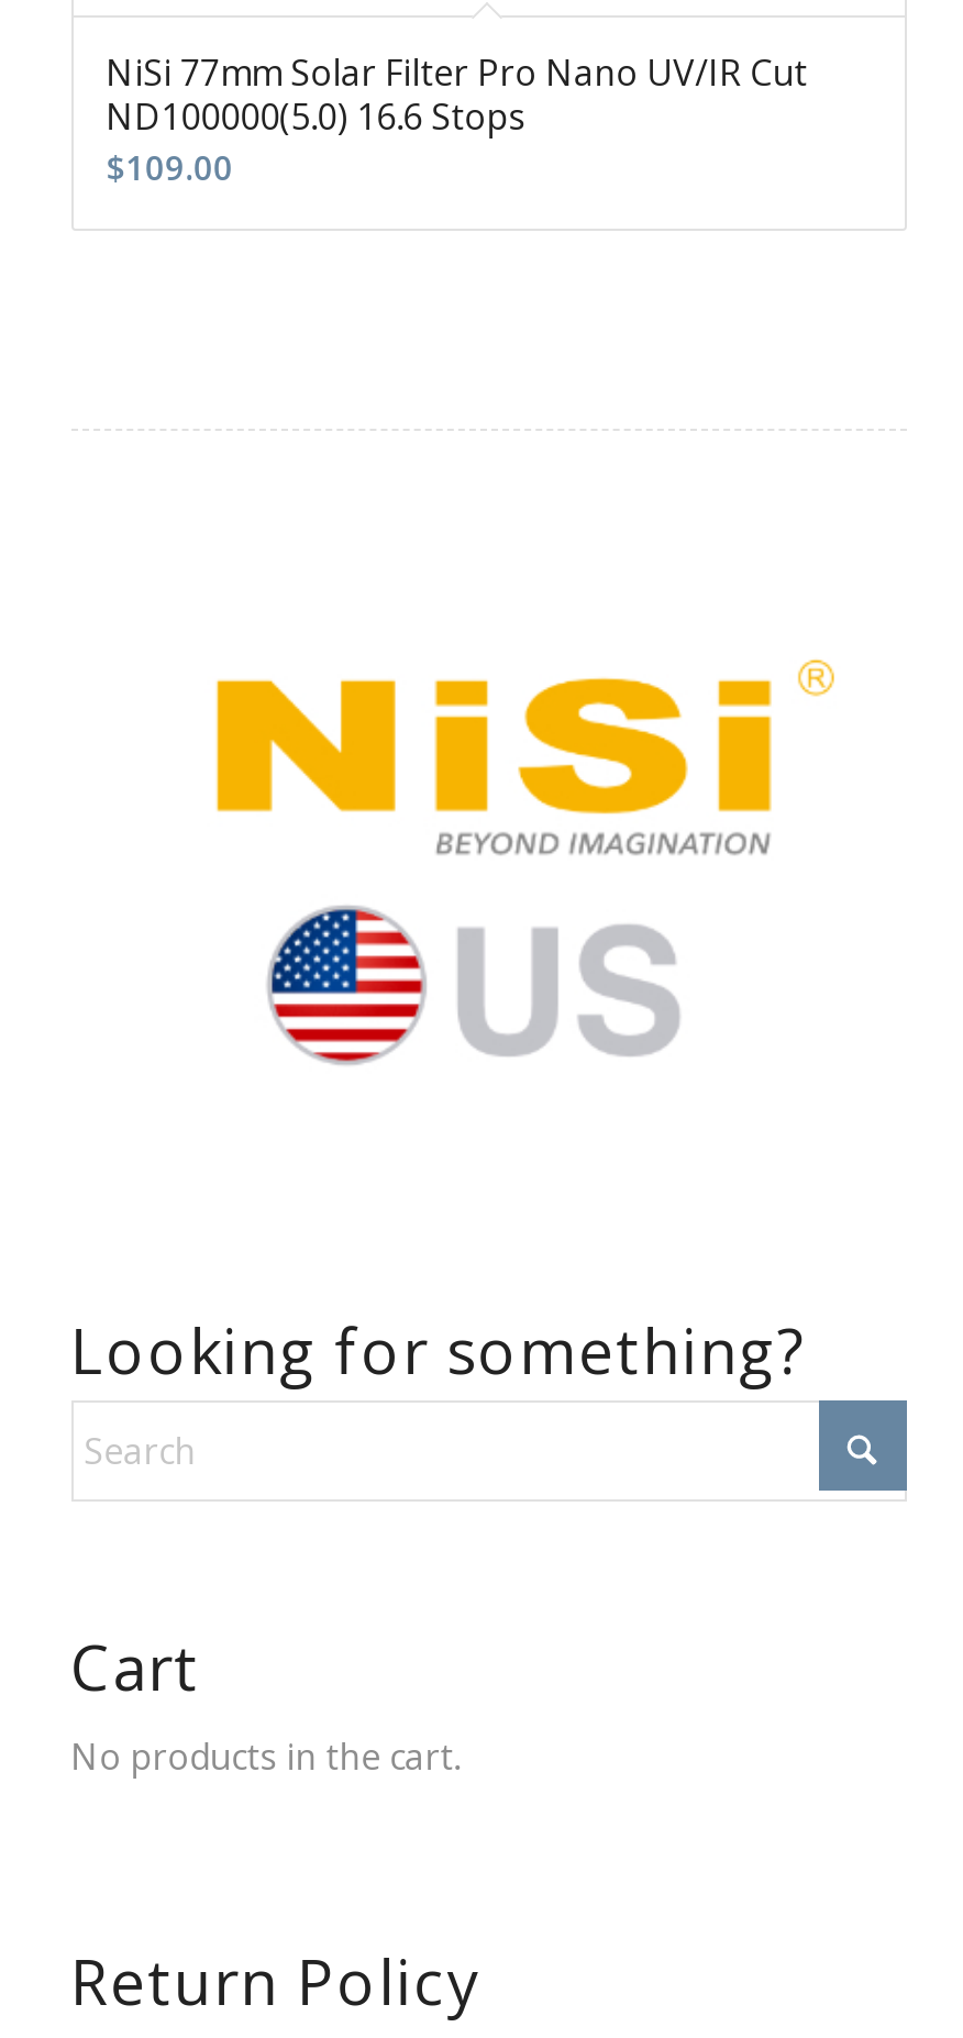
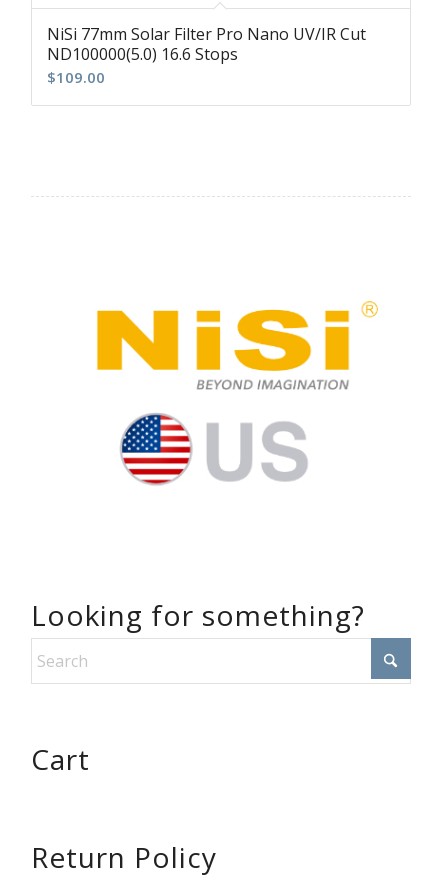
- No products in the cart.
